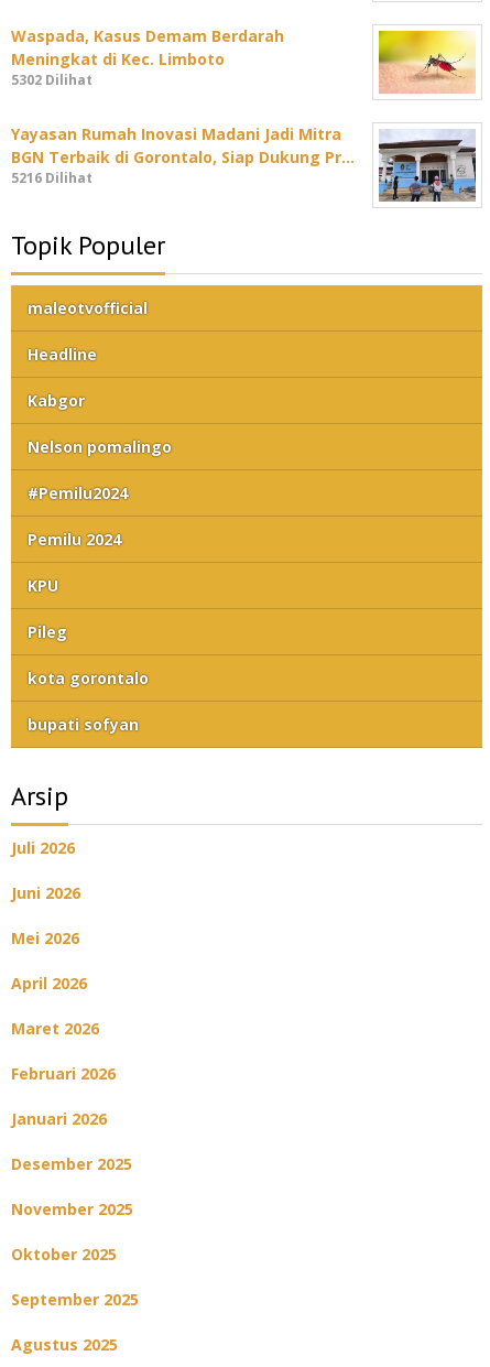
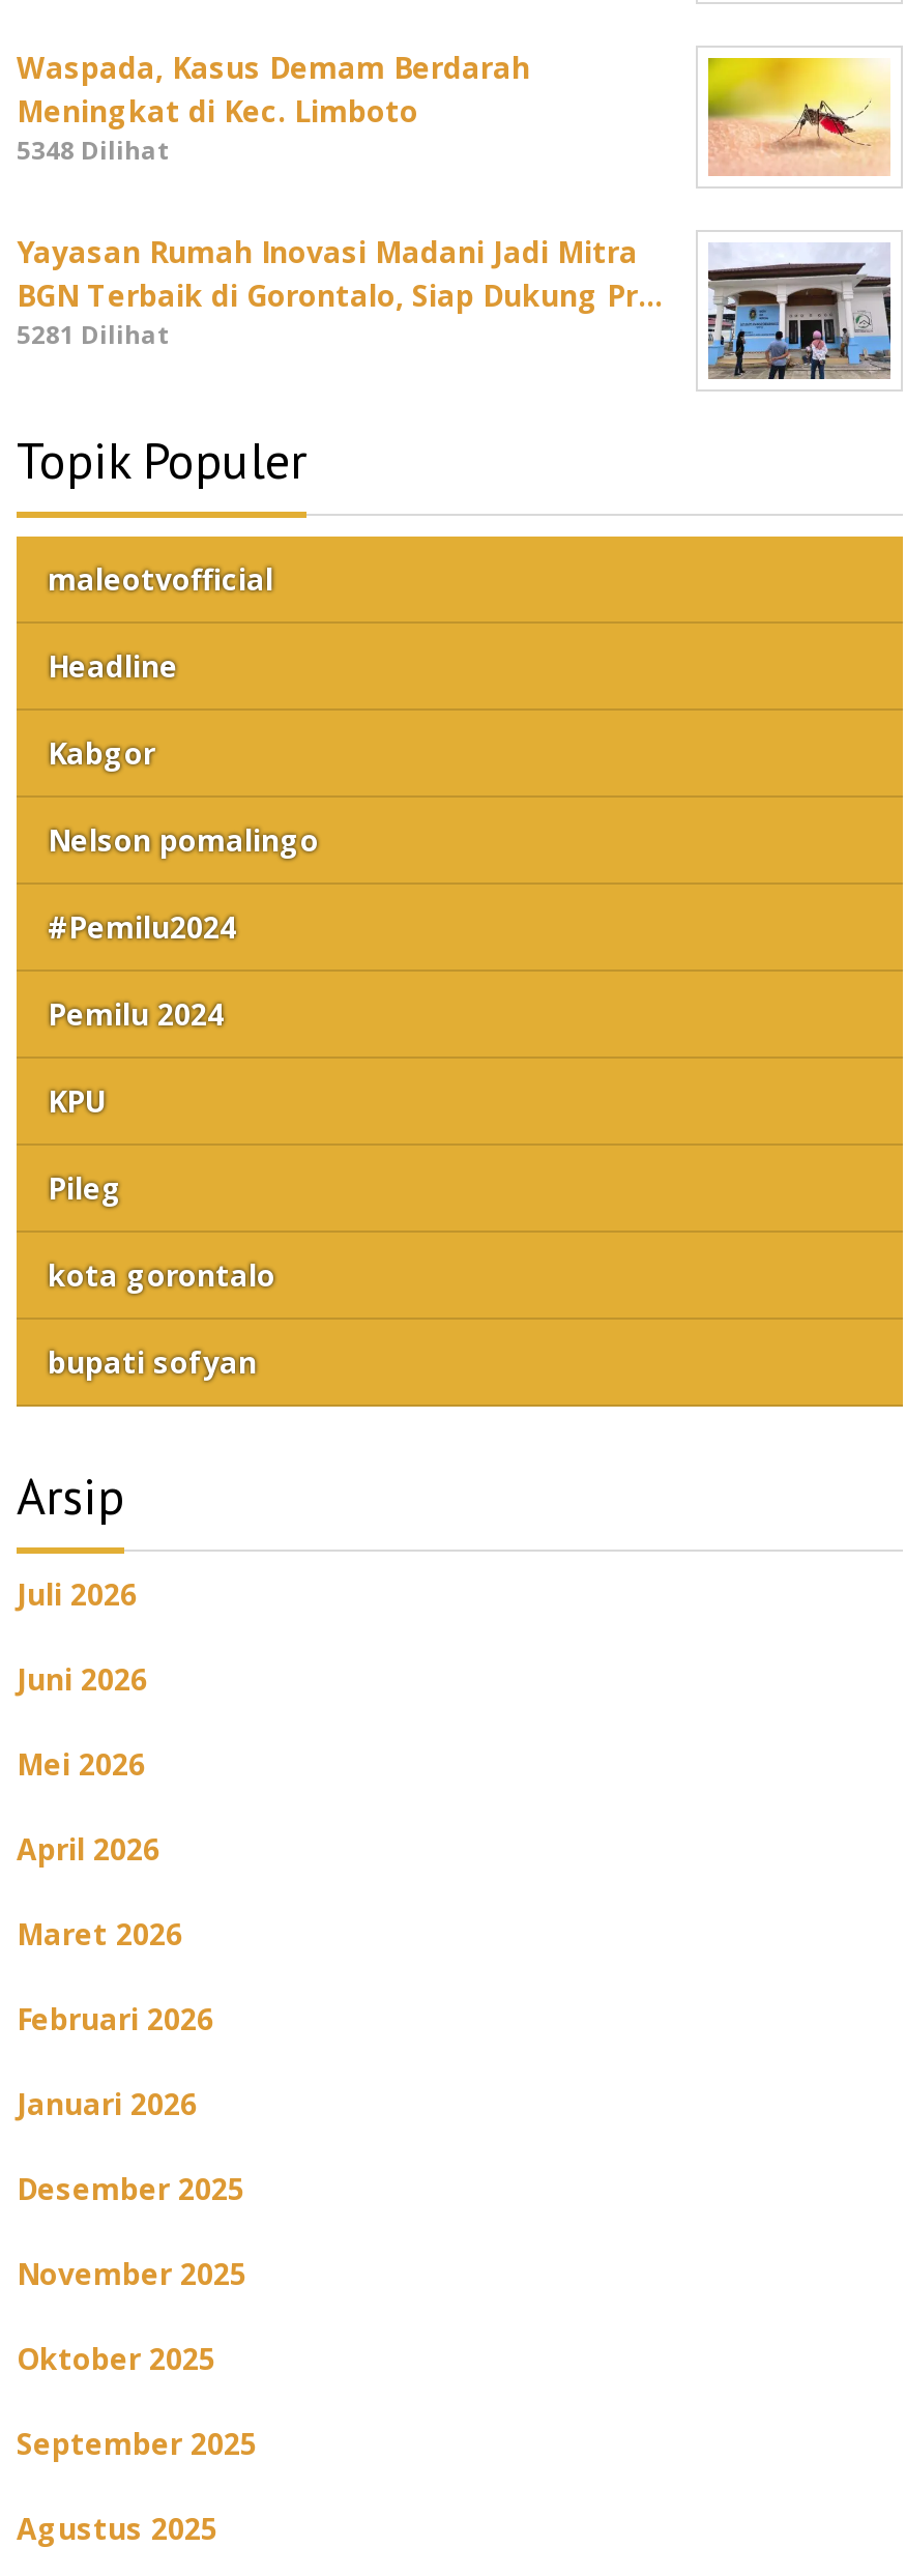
- 5302 Dilihat
+ 5348 Dilihat

- 5216 Dilihat
+ 5281 Dilihat
